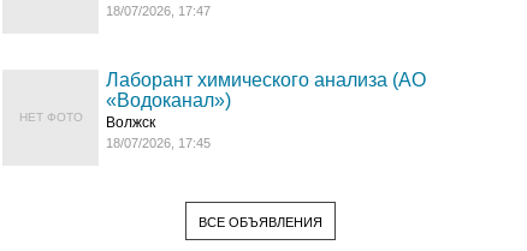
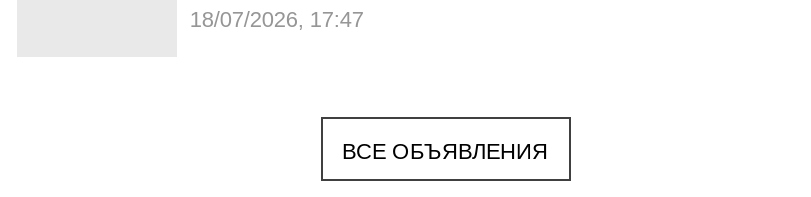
- Лаборант химического анализа (АО
- «Водоканал»)
- Волжск
- 18/07/2026, 17:45

- НЕТ ФОТО
